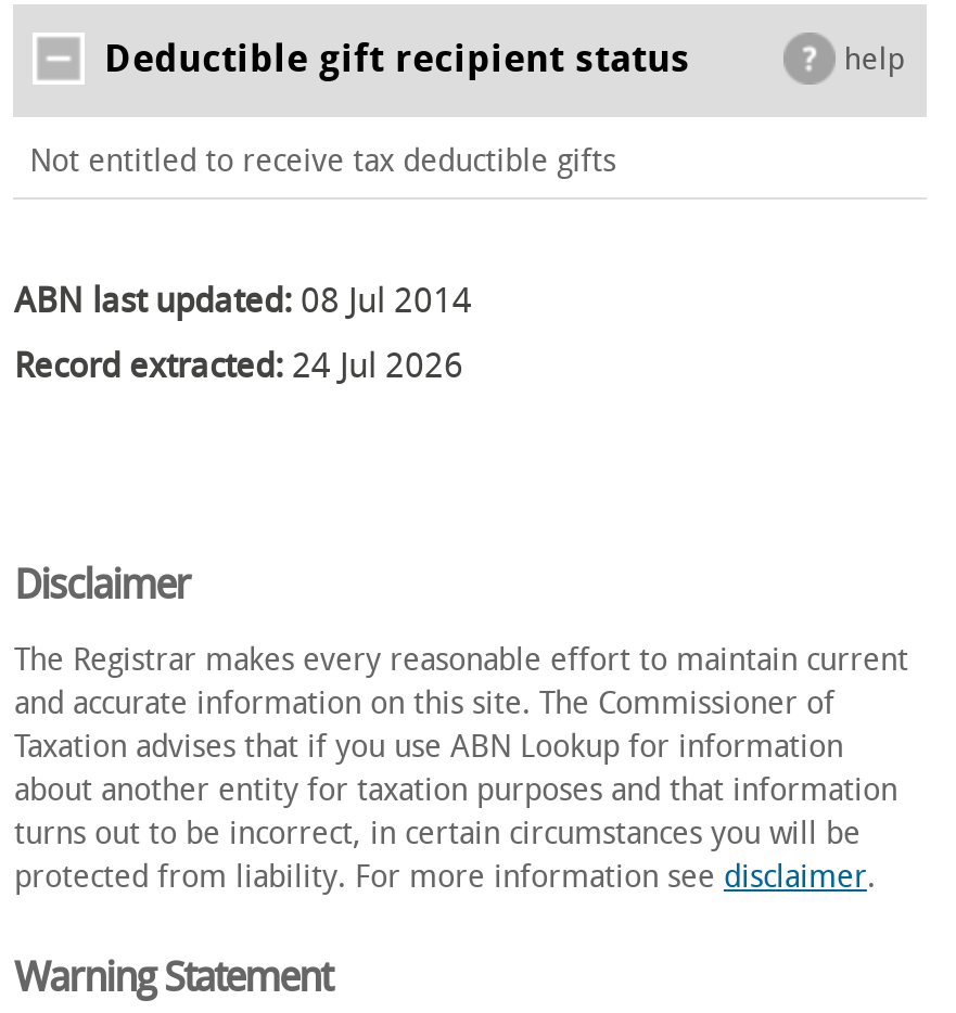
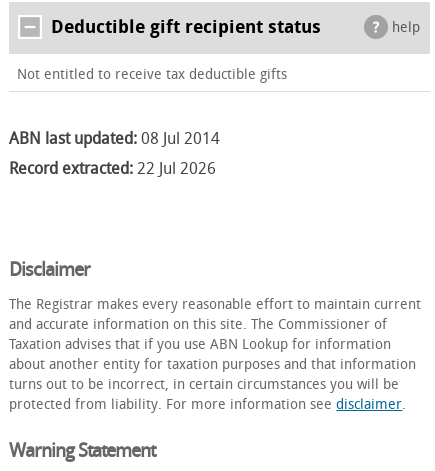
- Record extracted: 24 Jul 2026
+ Record extracted: 22 Jul 2026
